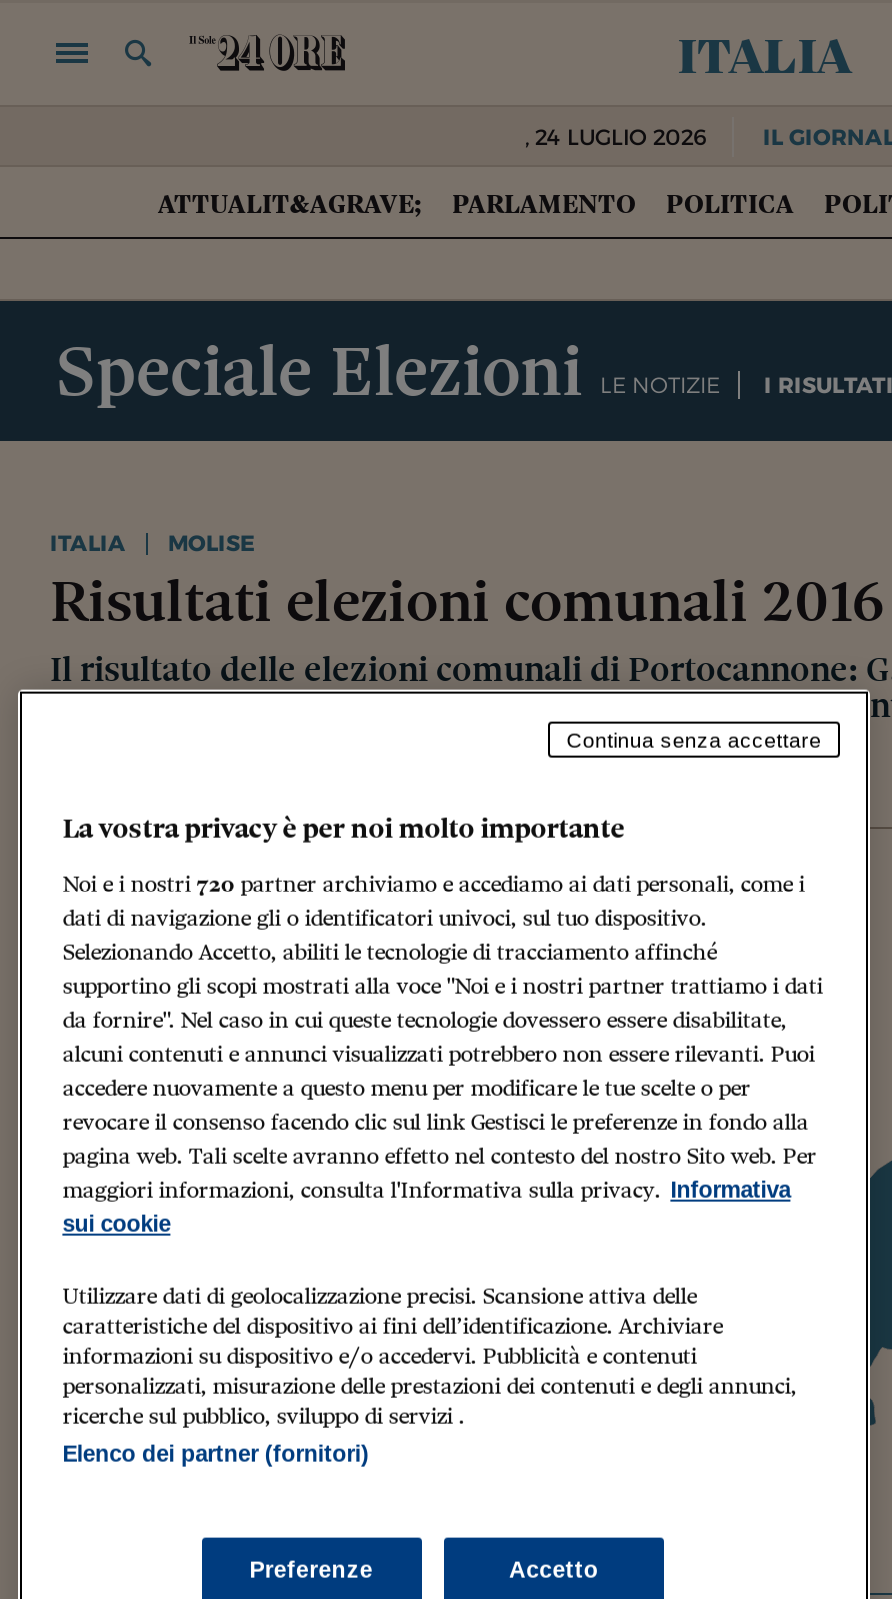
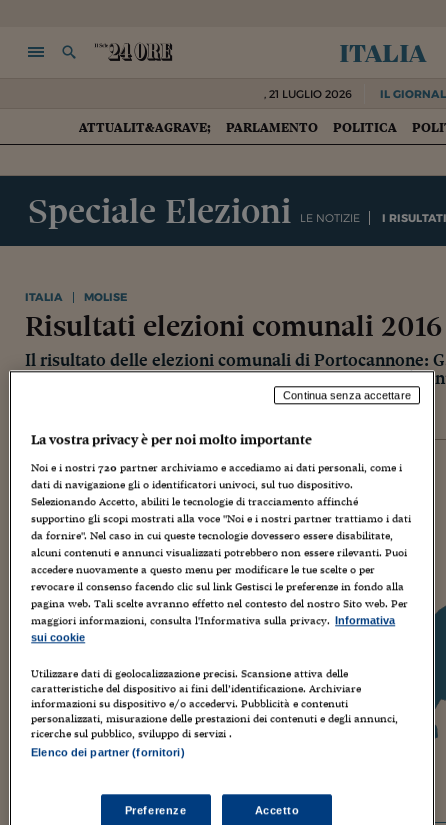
- , 24 LUGLIO 2026
+ , 21 LUGLIO 2026
